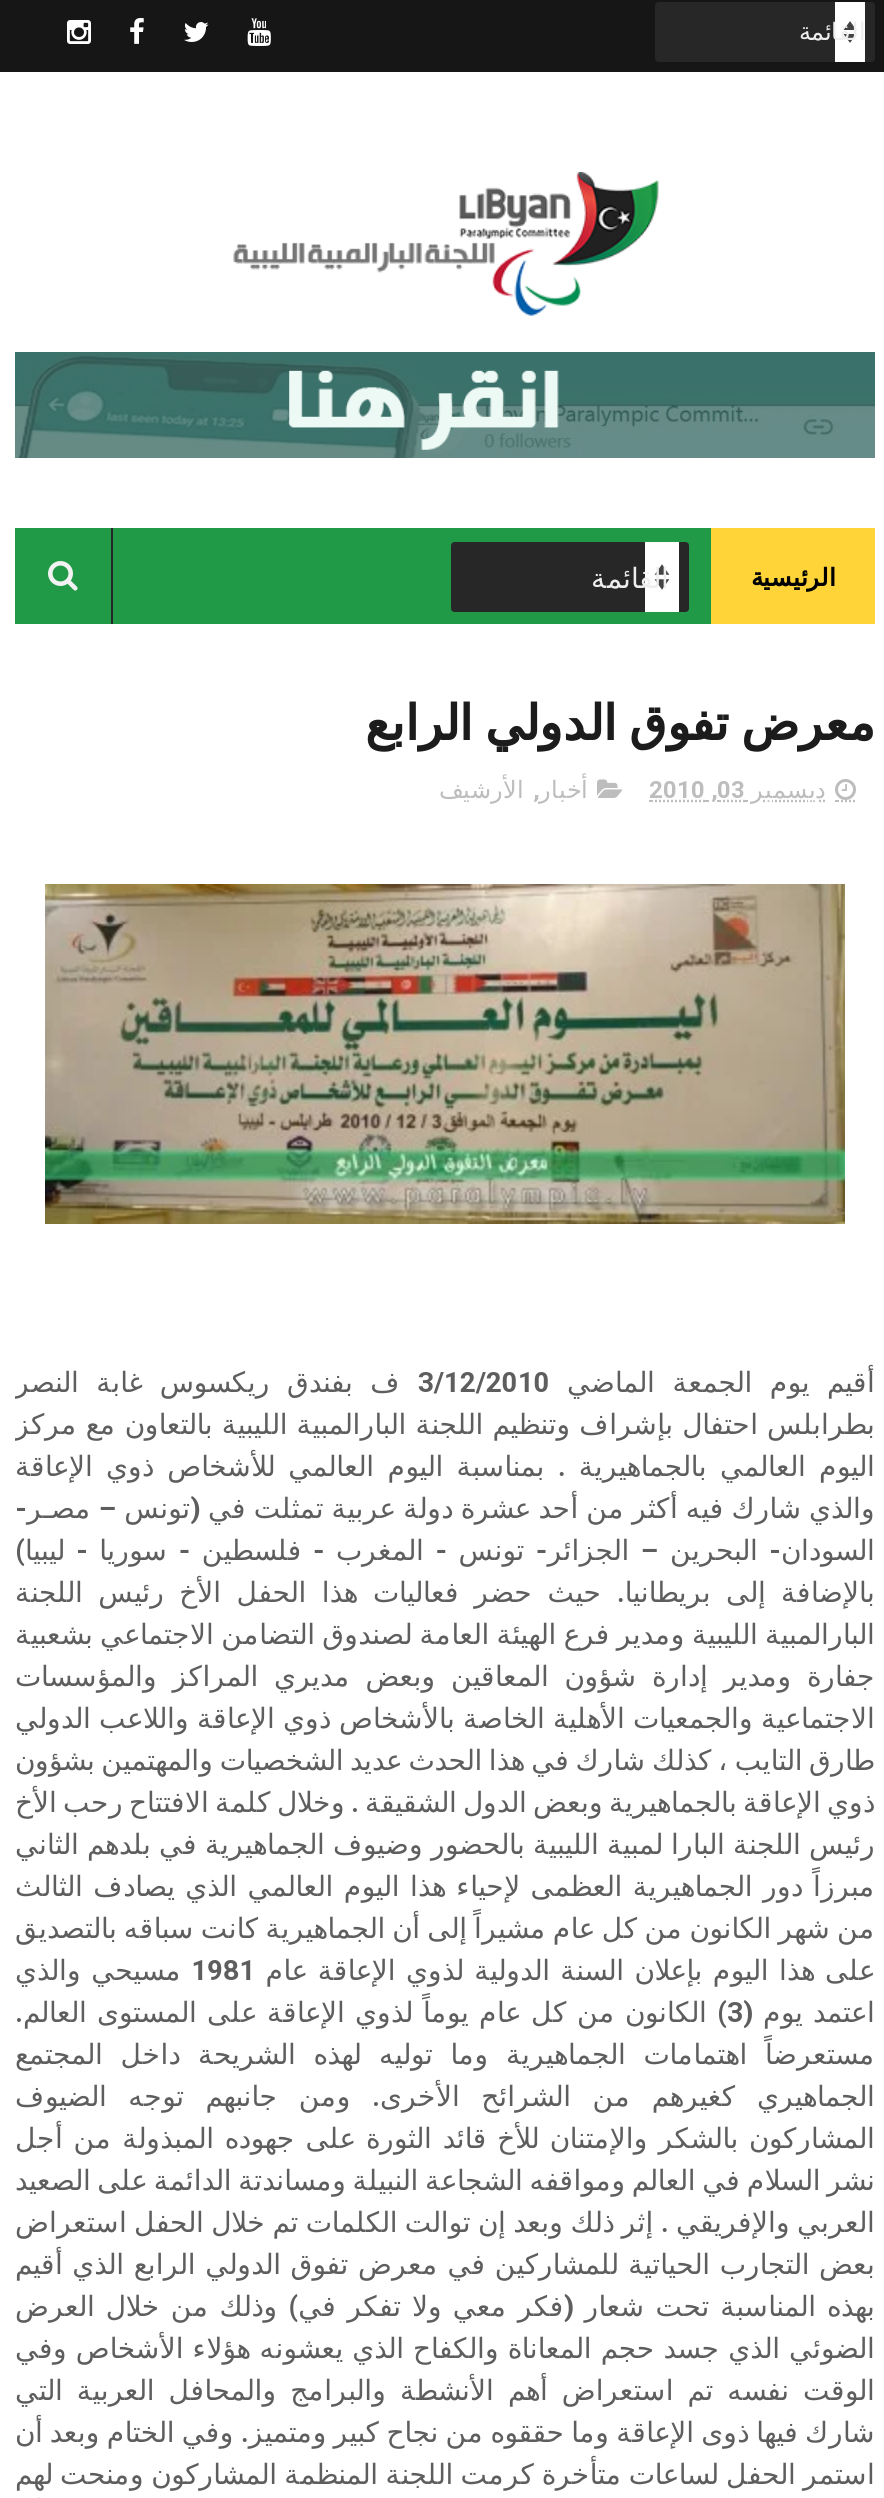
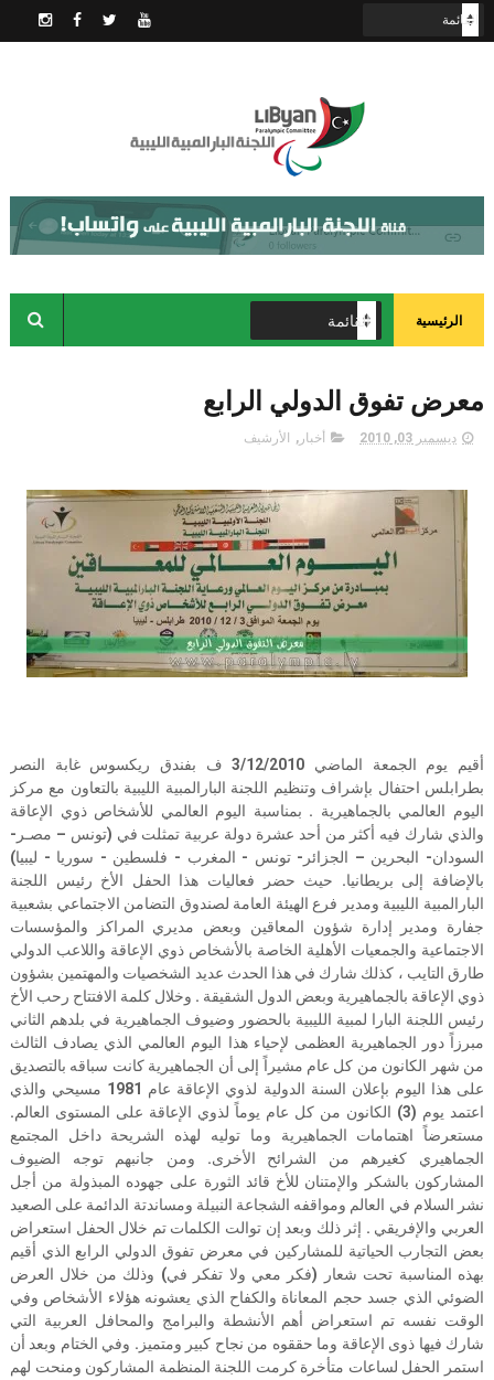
- [image]
+ [image]
